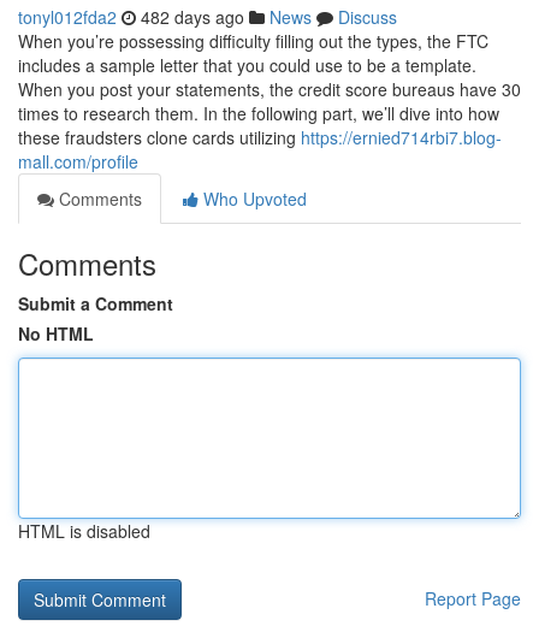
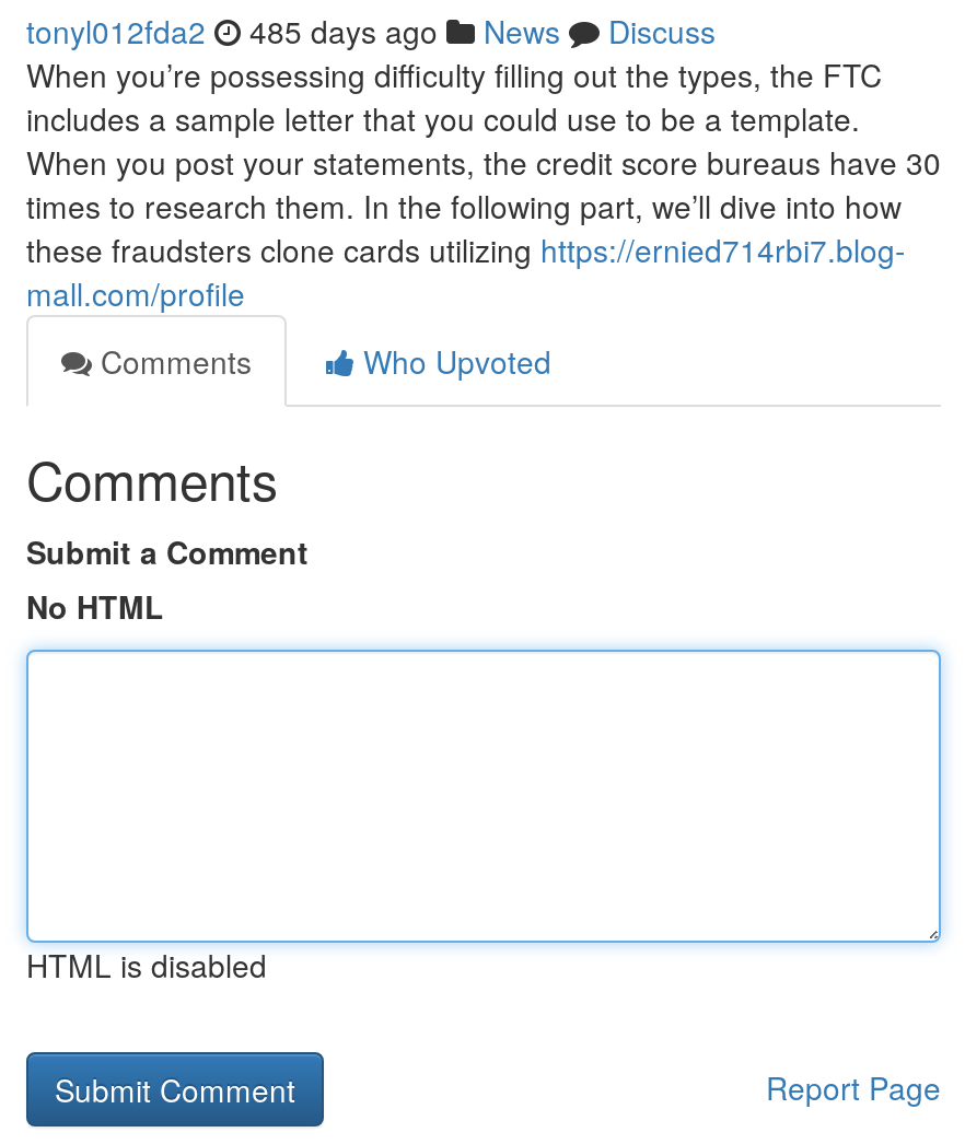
- tonyl012fda2 482 days ago News Discuss
+ tonyl012fda2 485 days ago News Discuss
